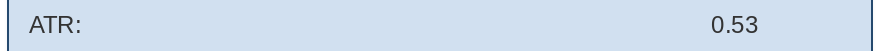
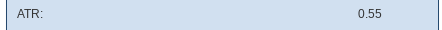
- 0.53
+ 0.55
